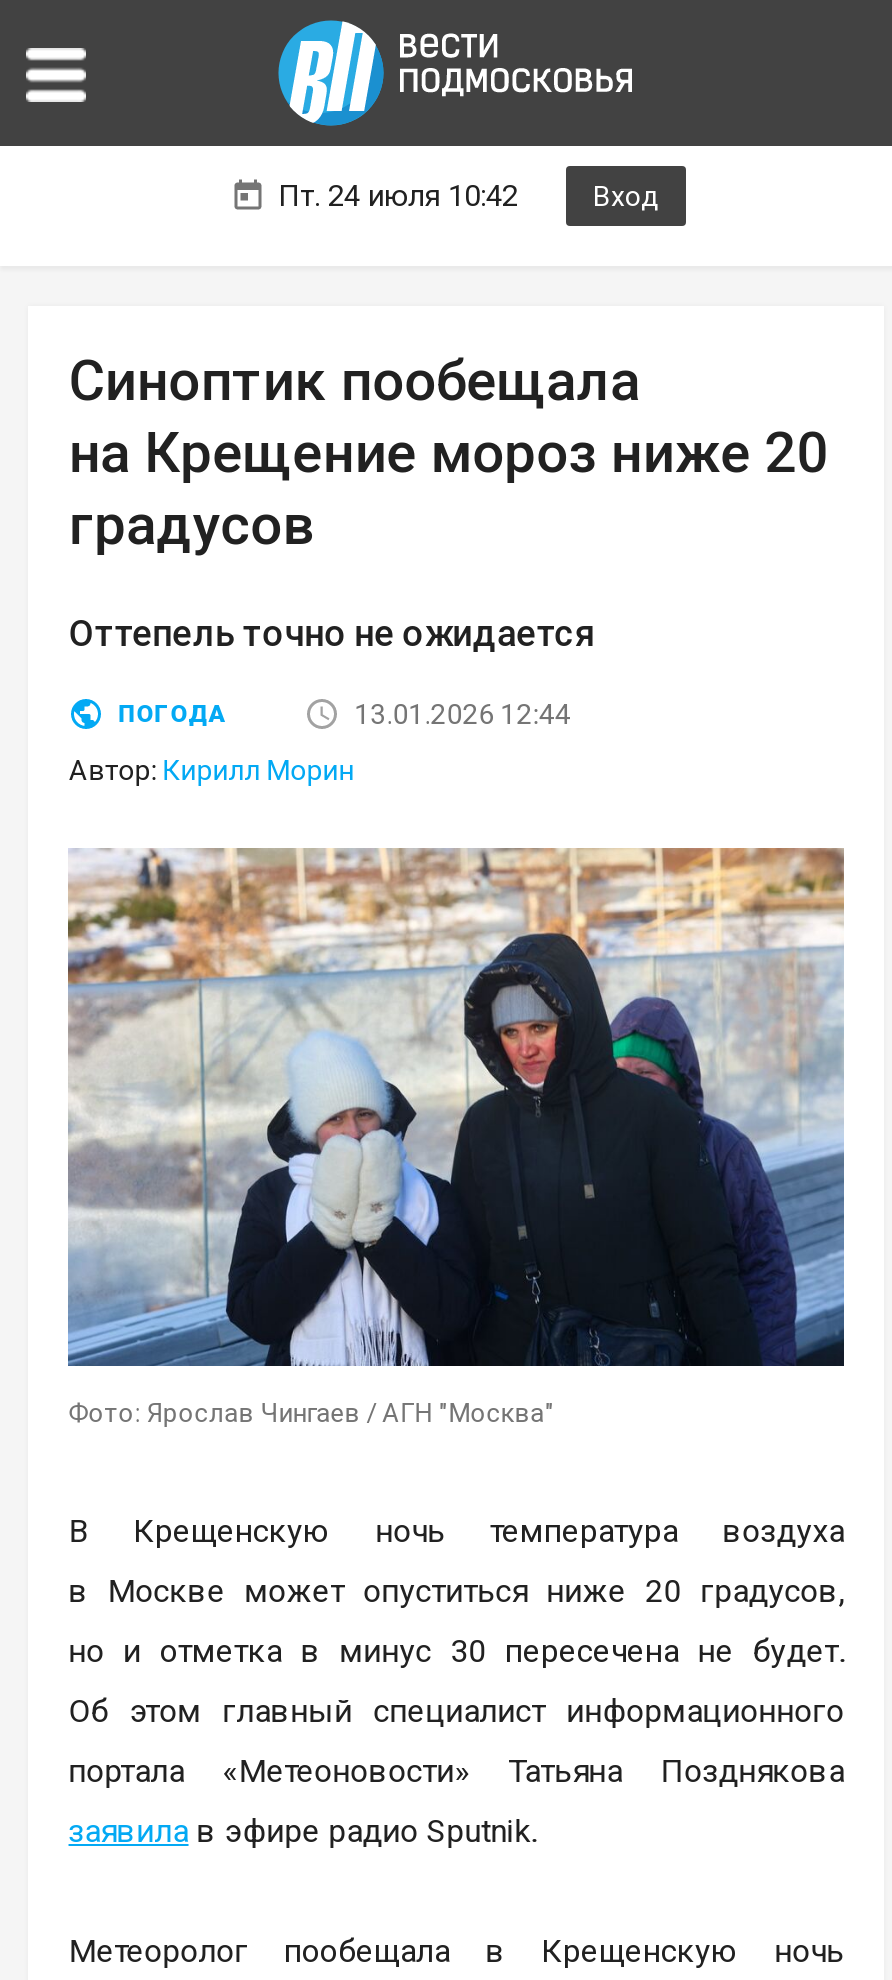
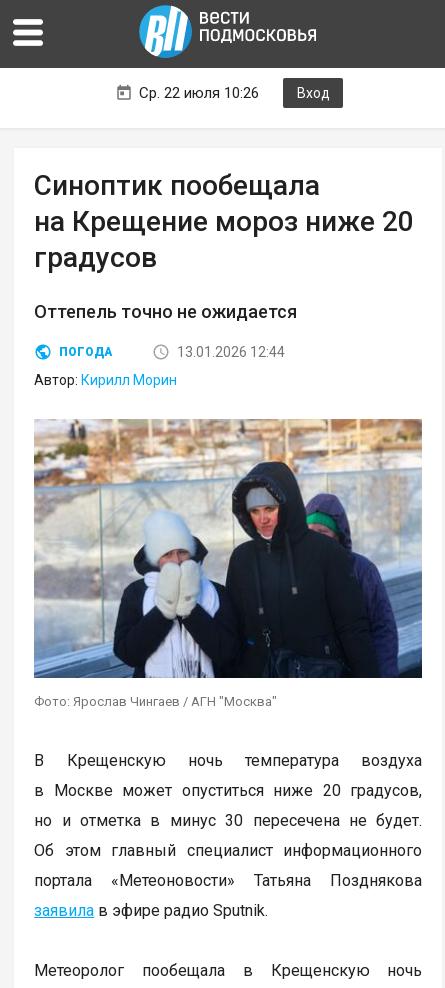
- Пт. 24 июля 10:42
+ Ср. 22 июля 10:26
